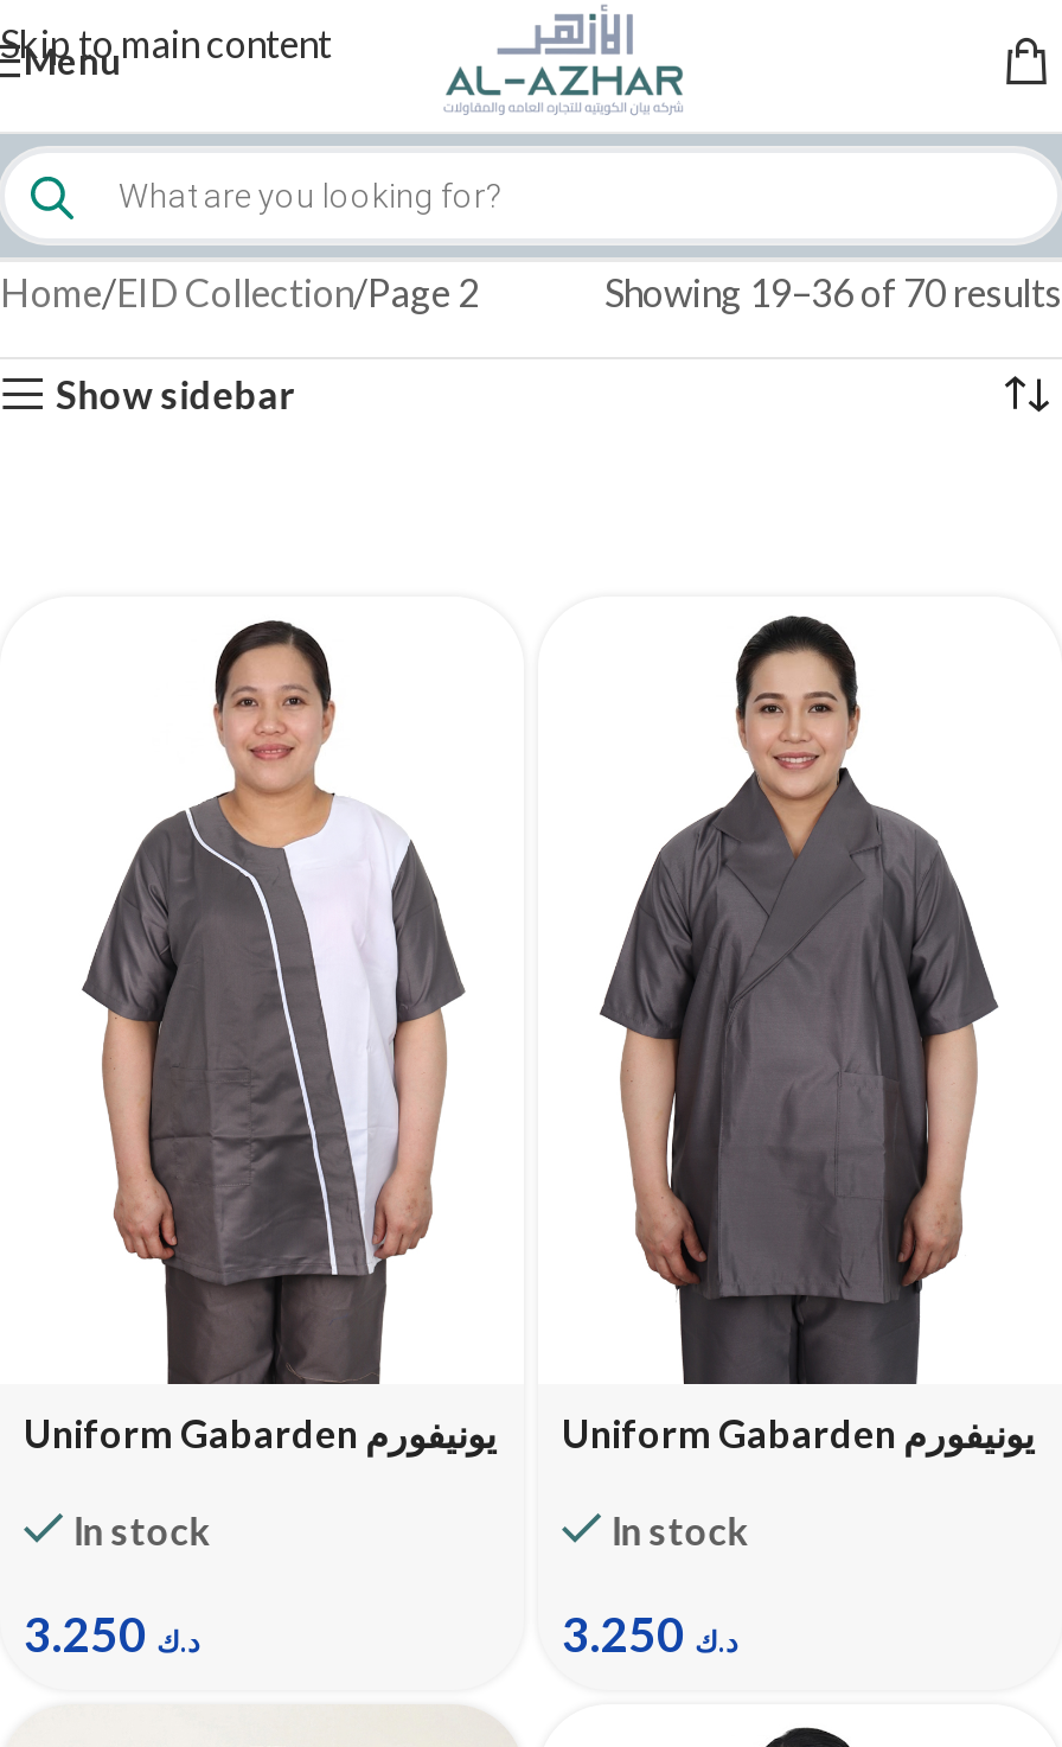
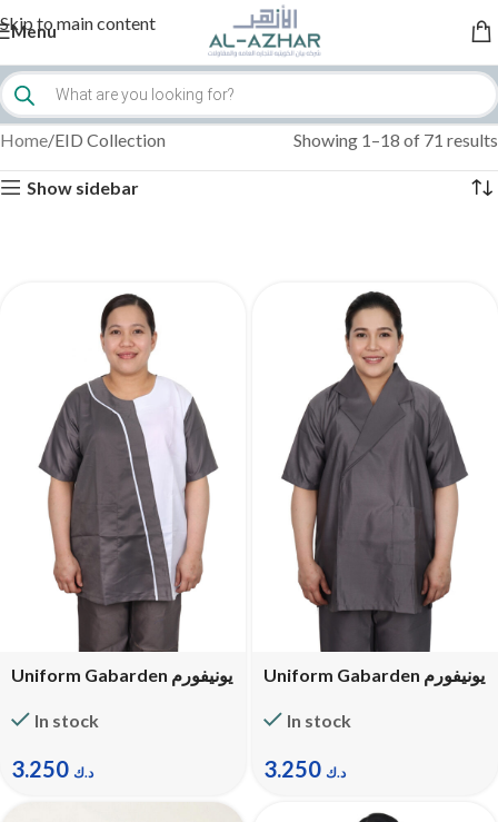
- Home EID Collection Page 2
- Showing 19–36 of 70 results
+ Home EID Collection
+ Showing 1–18 of 71 results
